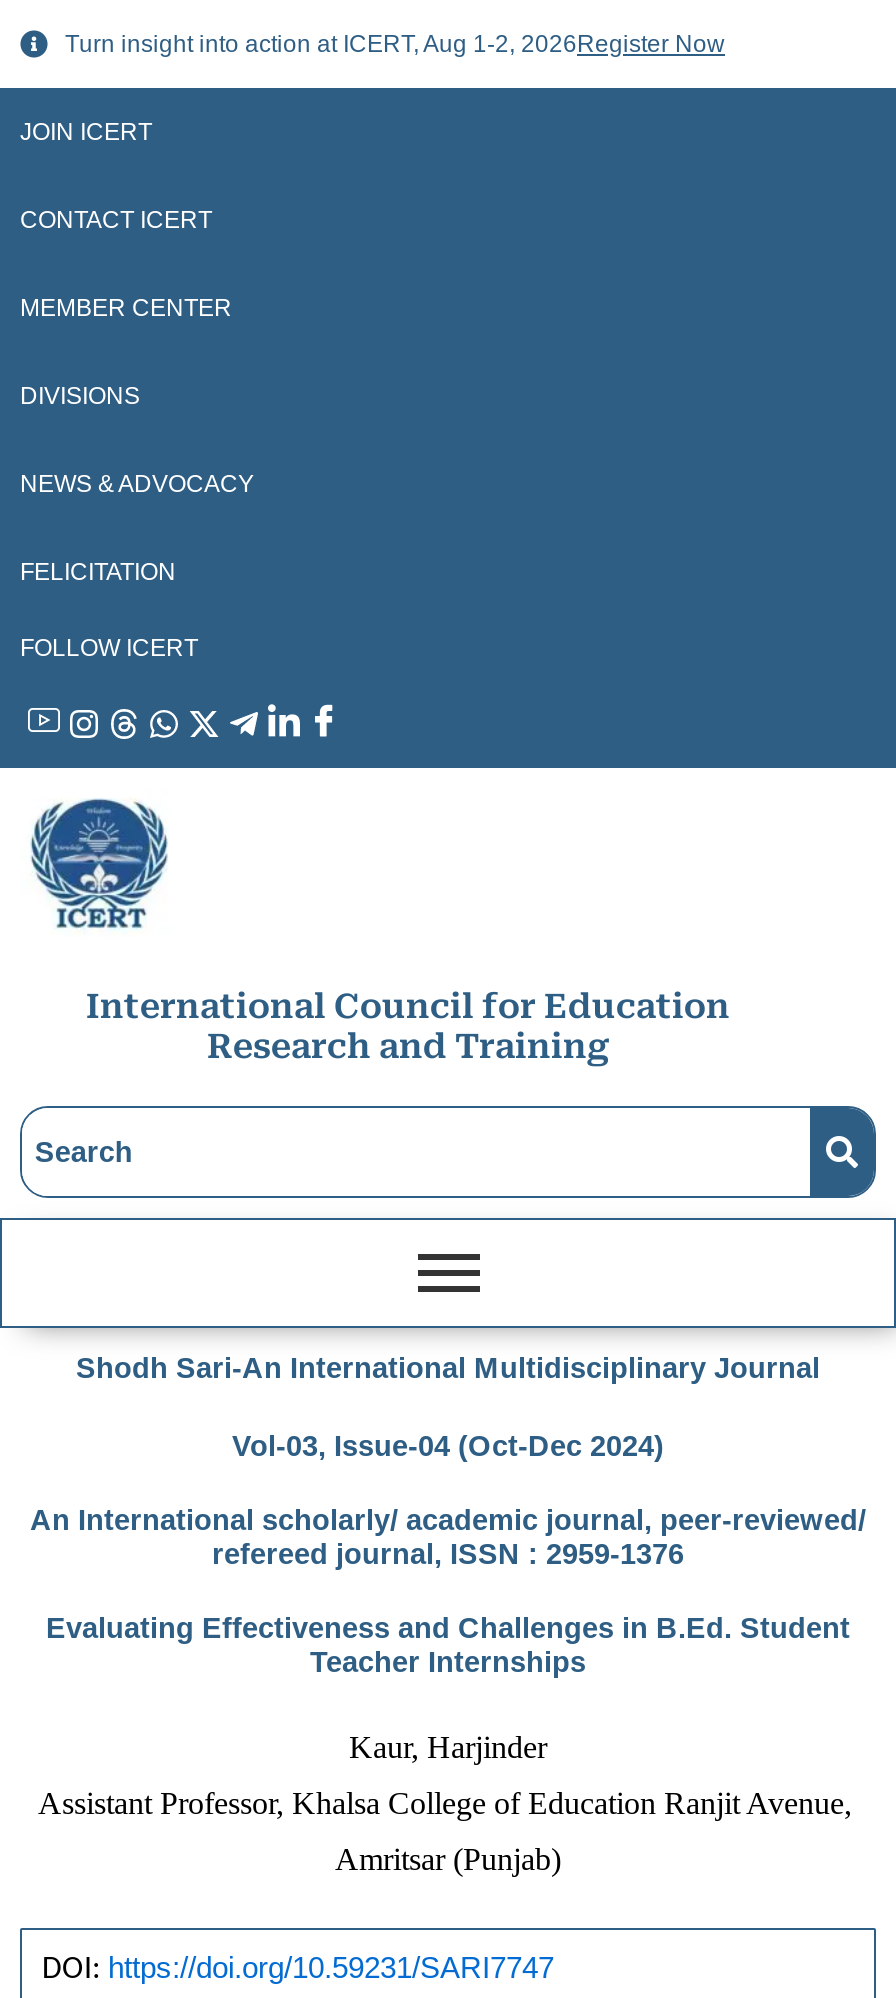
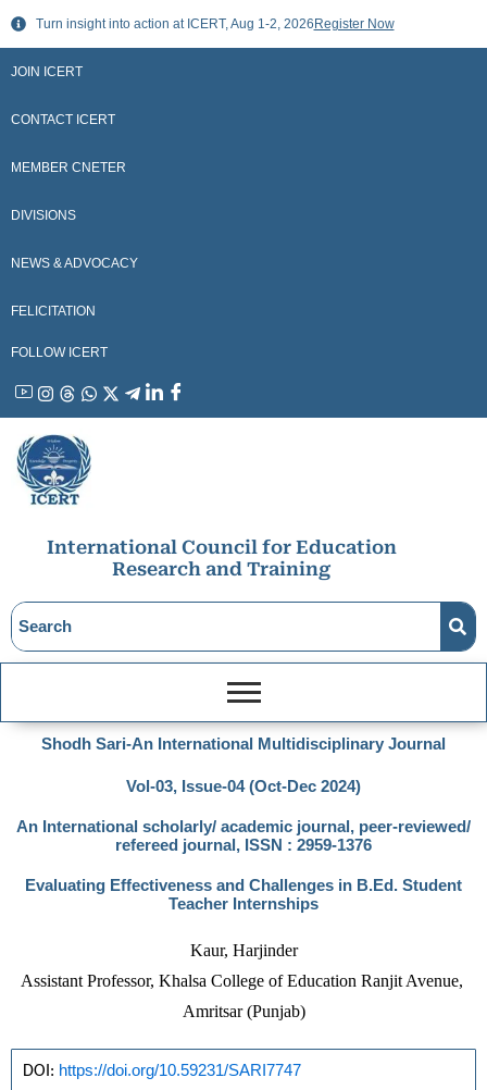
- MEMBER CENTER
+ MEMBER CNETER
